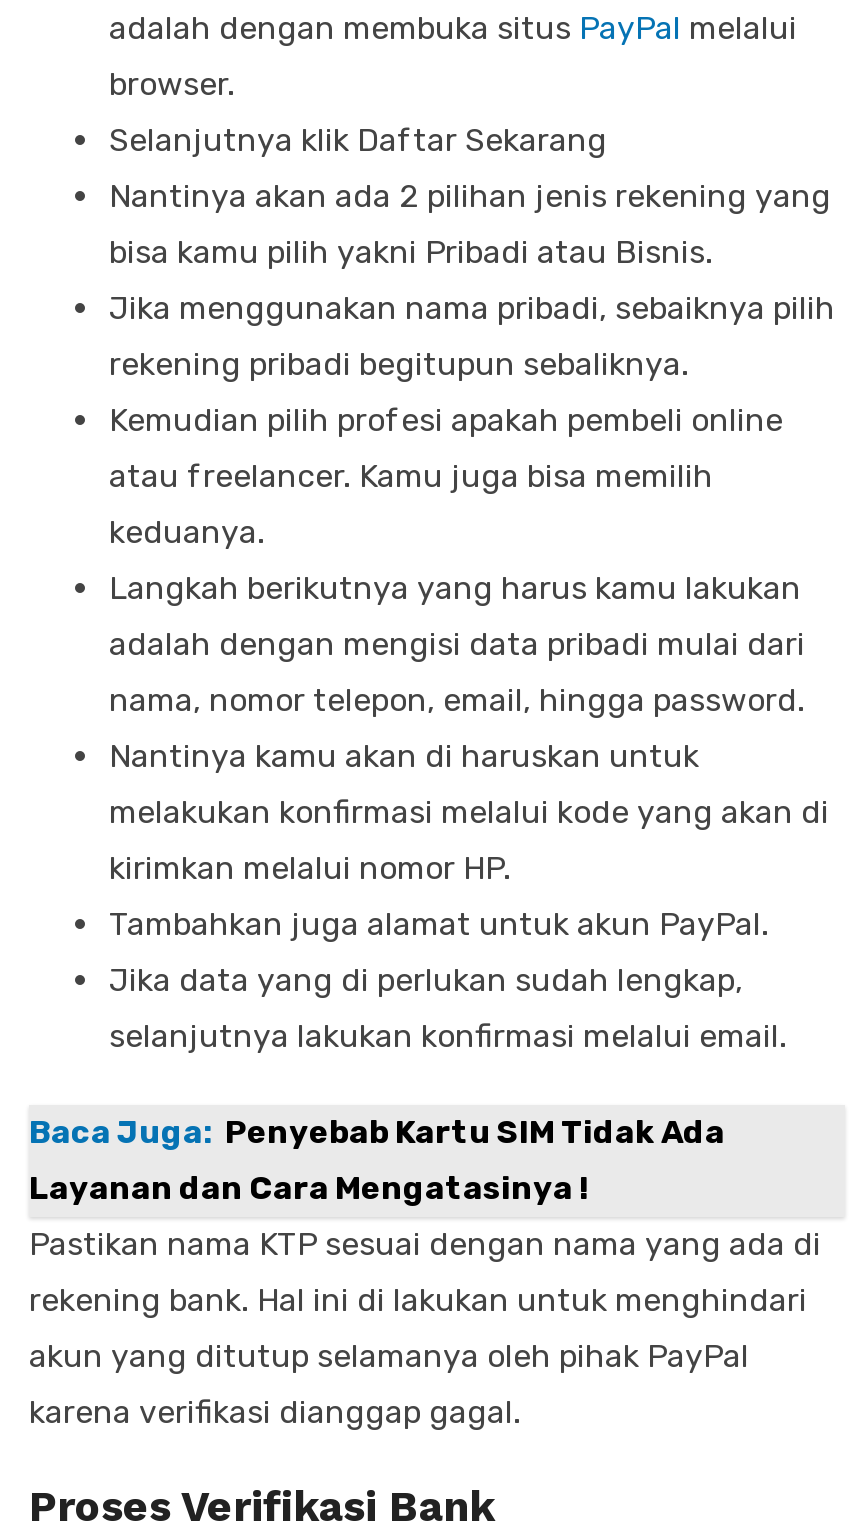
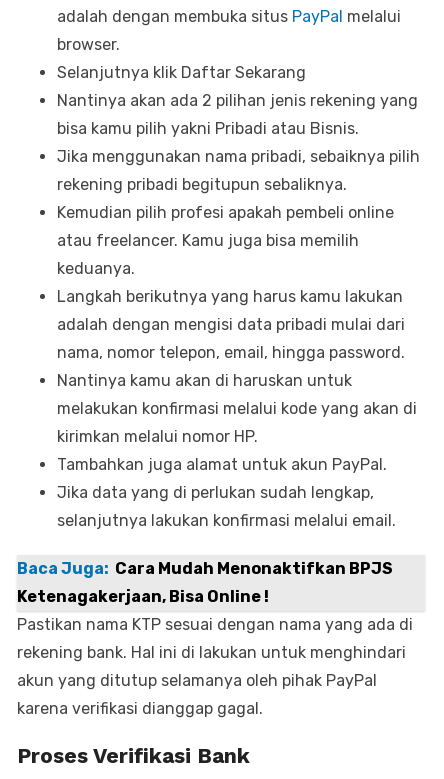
- Baca Juga: Penyebab Kartu SIM Tidak Ada
+ Baca Juga: Cara Mudah Menonaktifkan BPJS

- Layanan dan Cara Mengatasinya !
+ Ketenagakerjaan, Bisa Online !
